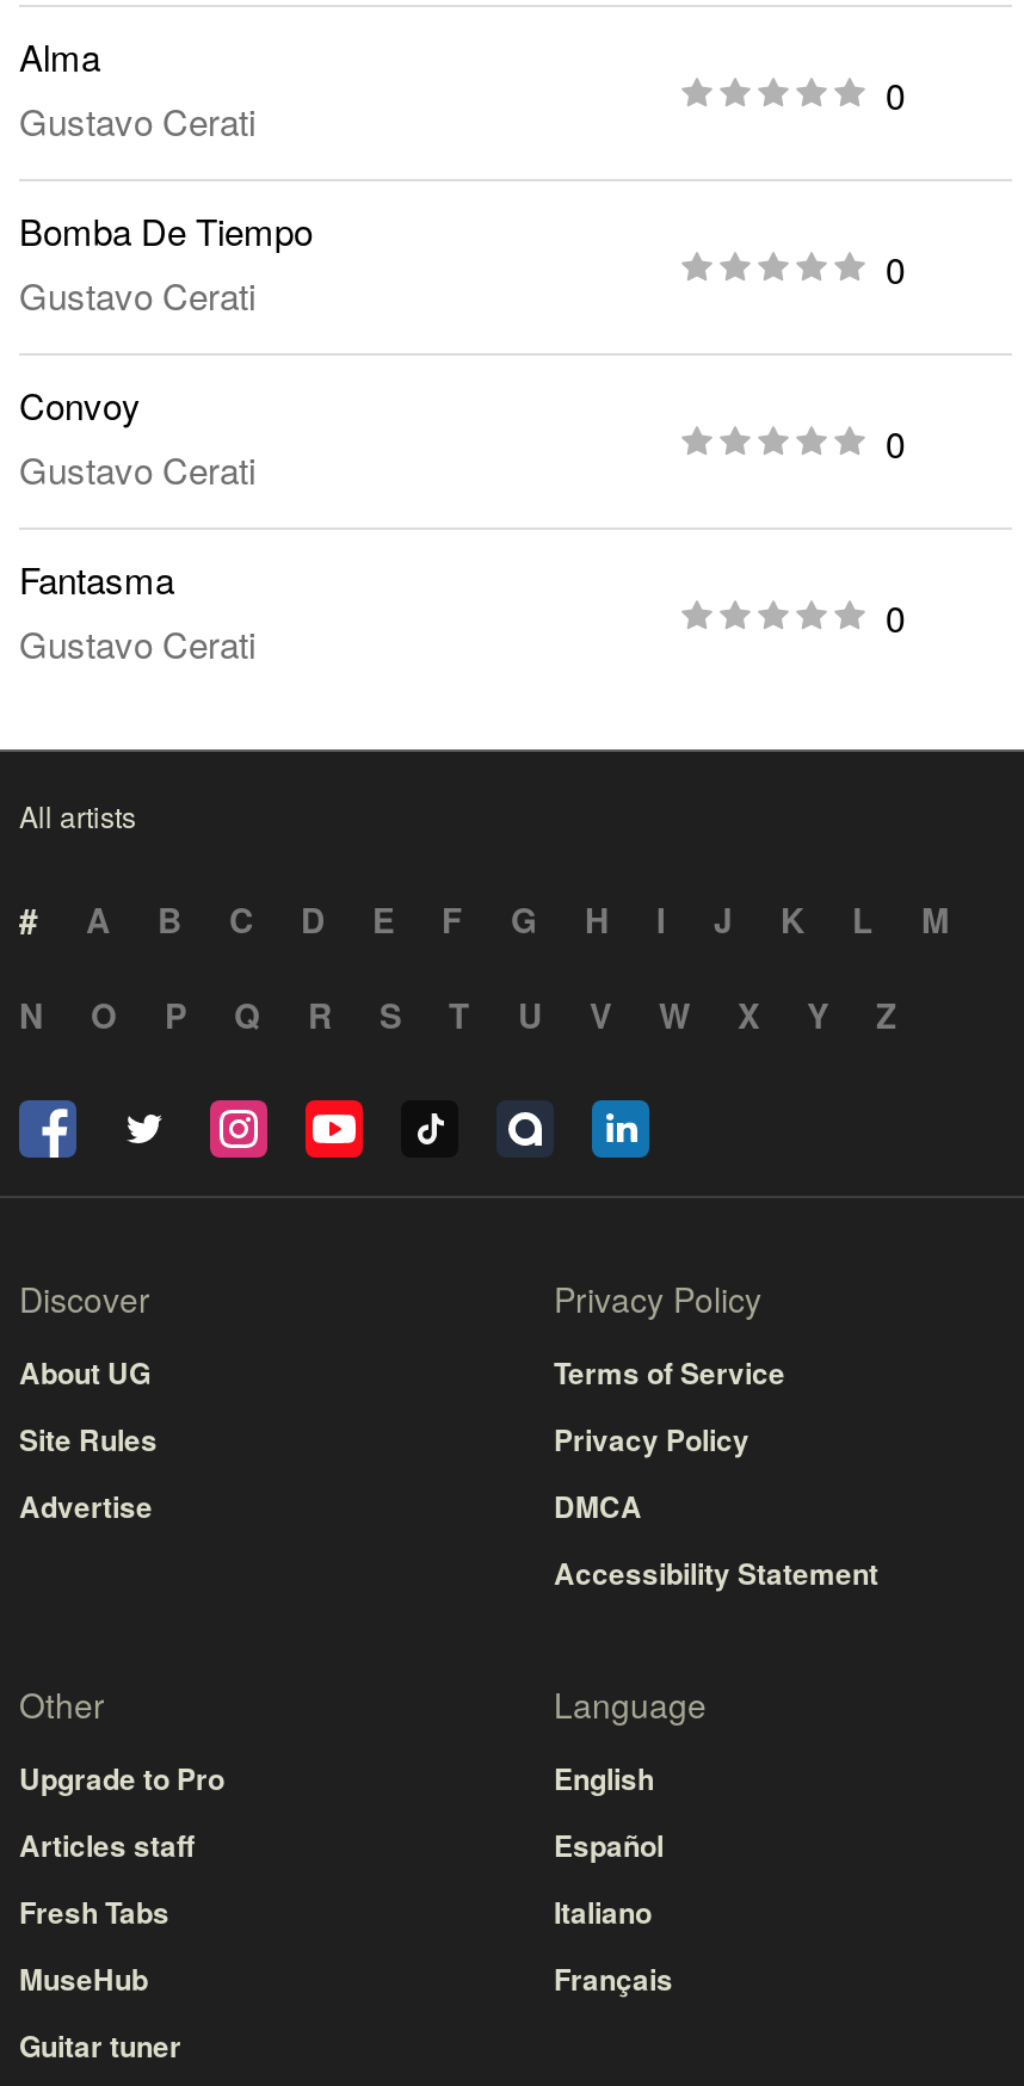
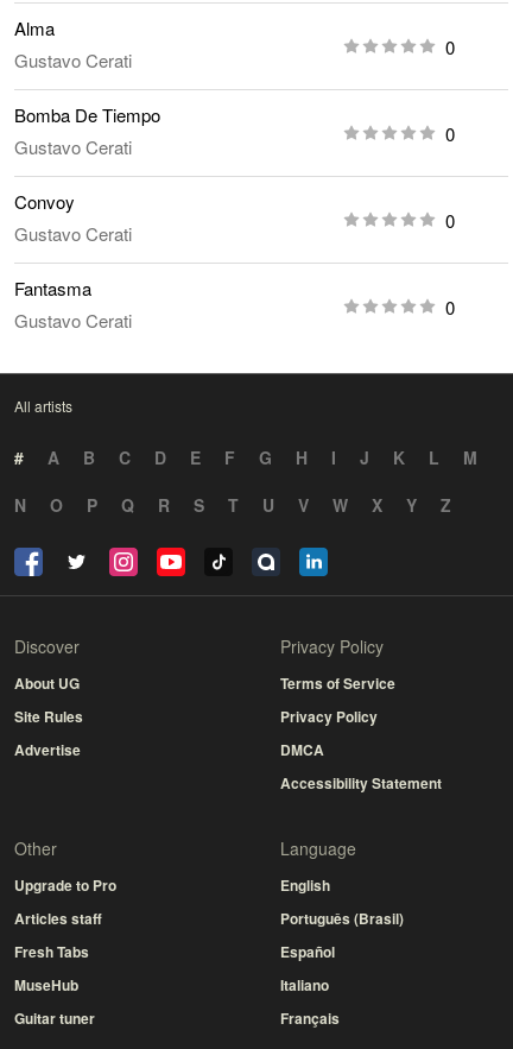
moved down: Español | Italiano | Français

+ Português (Brasil)
